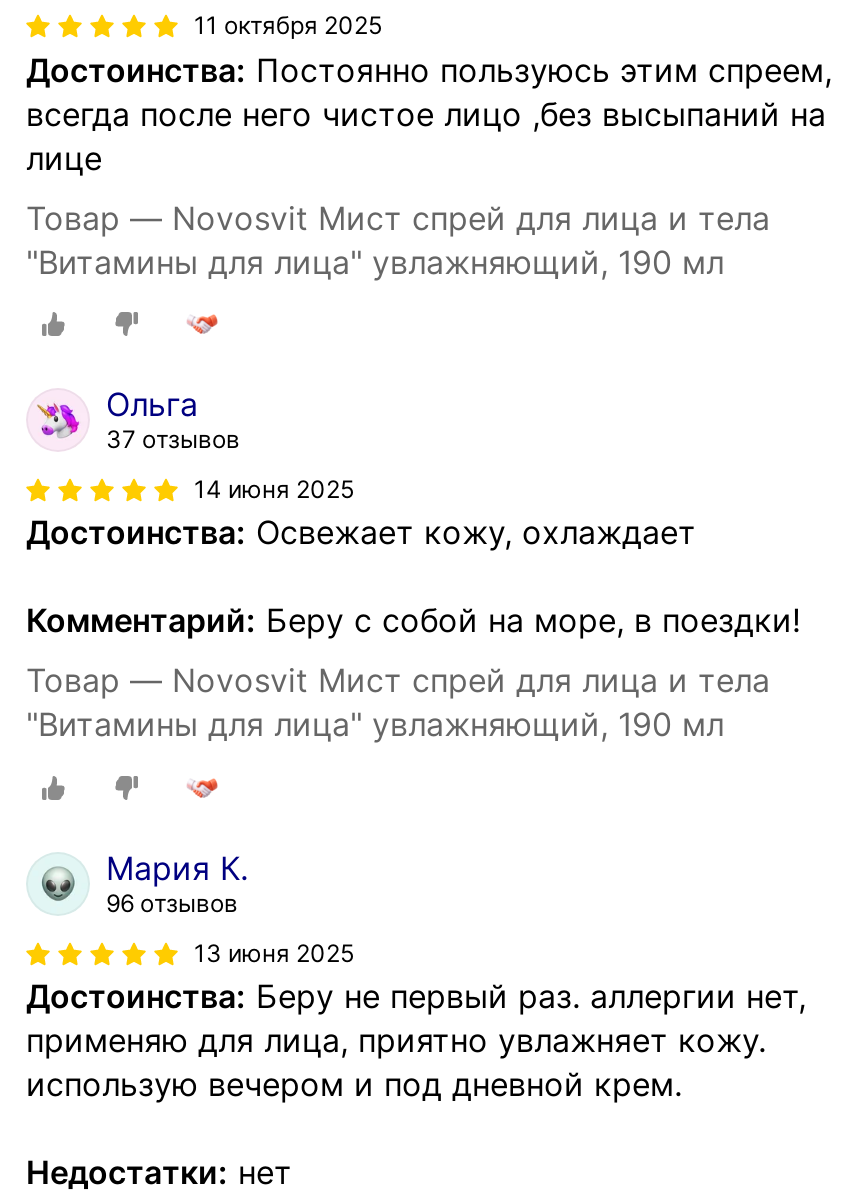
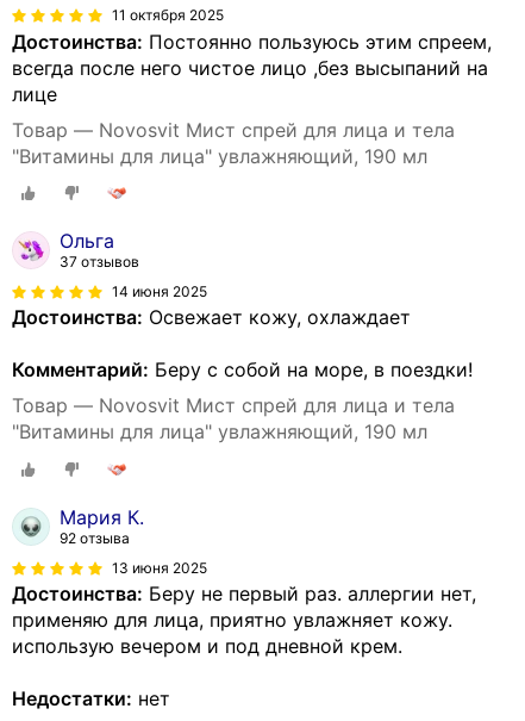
- 96 отзывов
+ 92 отзыва
